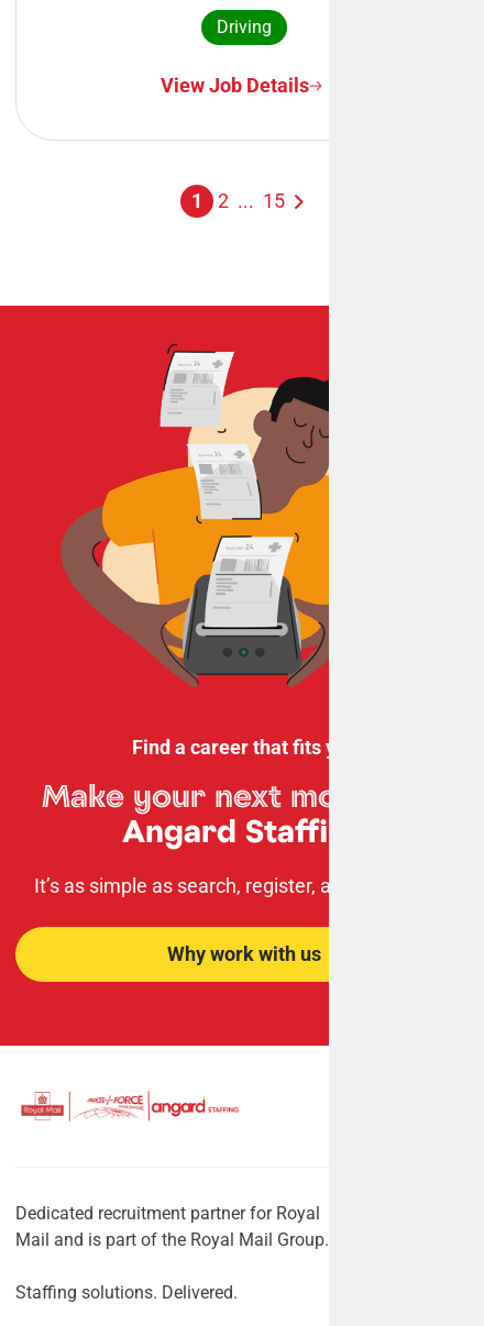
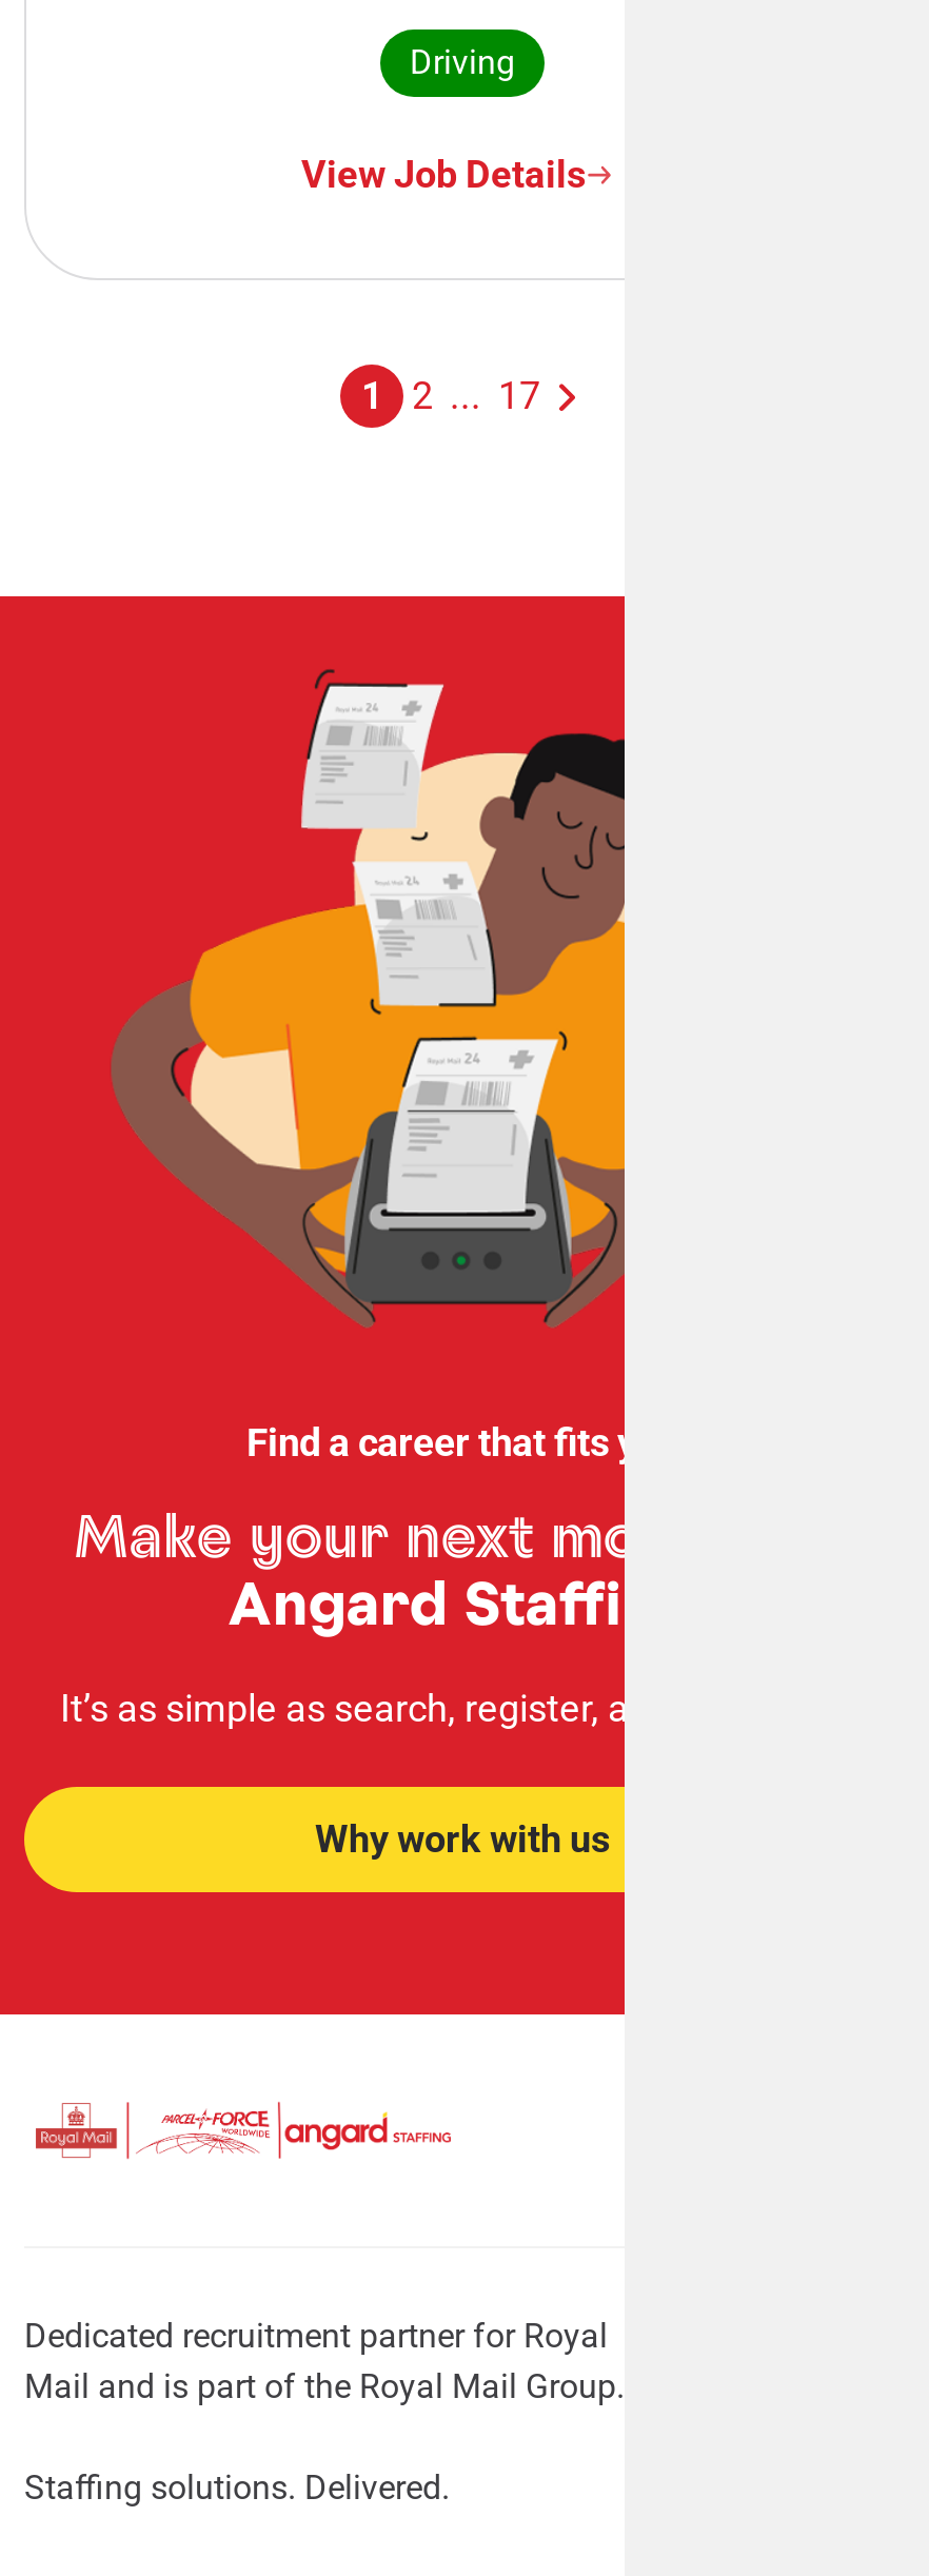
- 1 2 ... 15
+ 1 2 ... 17
